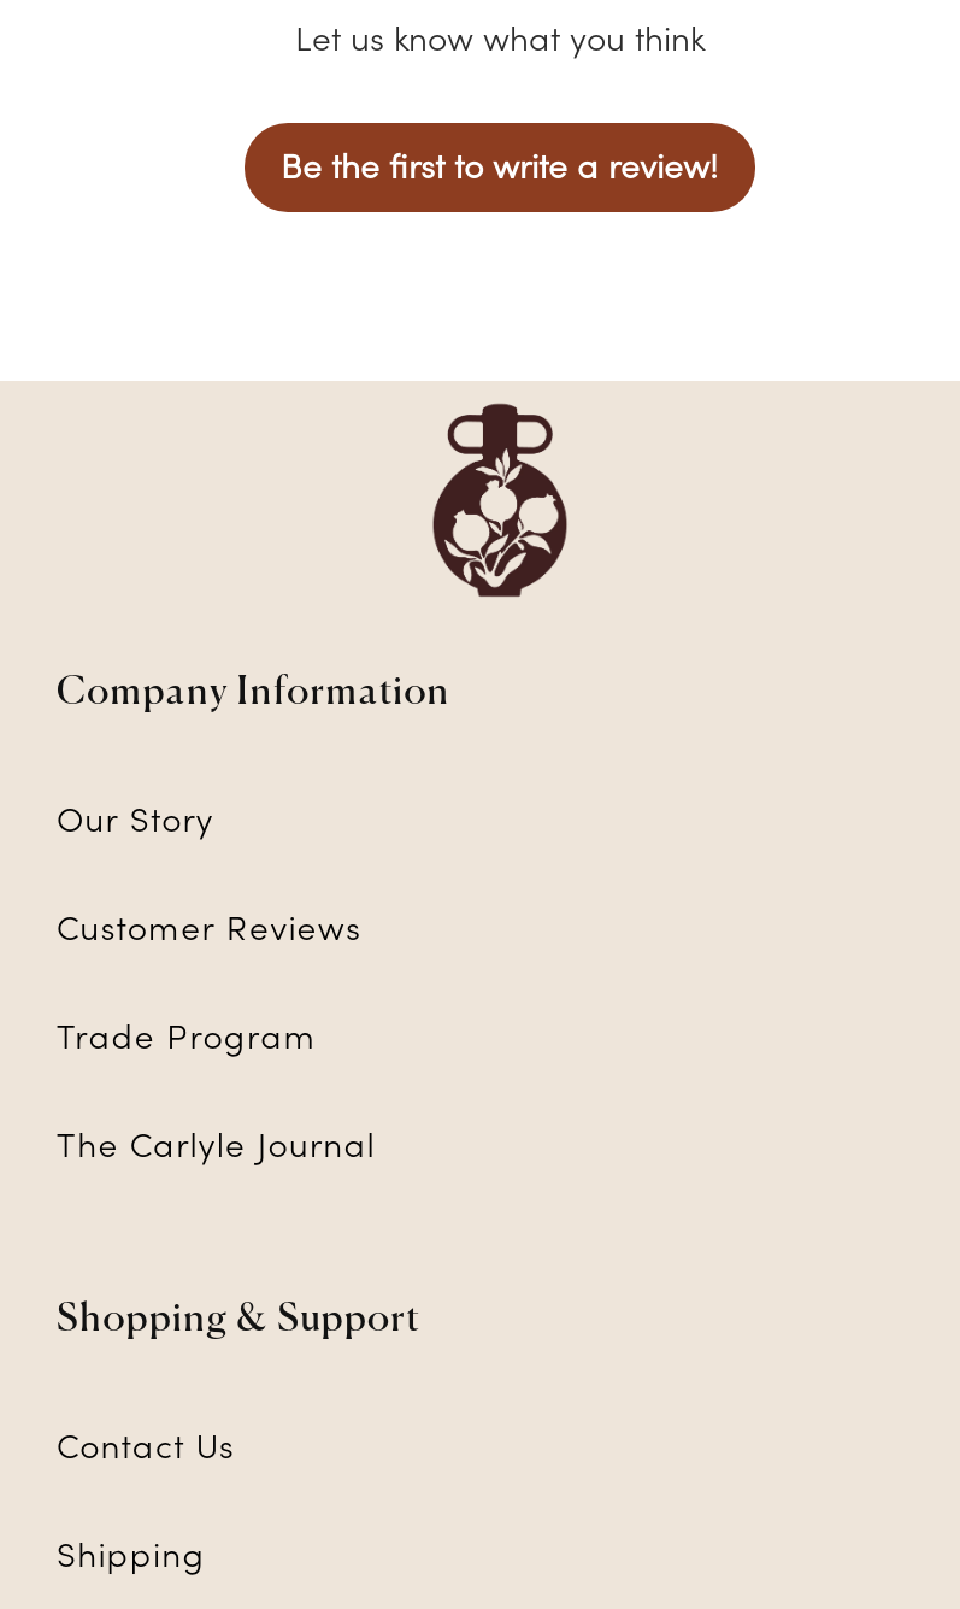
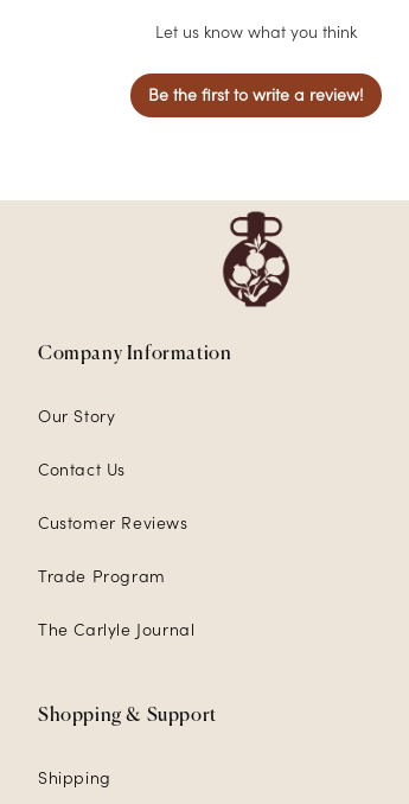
moved down: Customer Reviews | Trade Program | The Carlyle Journal | Shopping & Support

moved up: Contact Us
